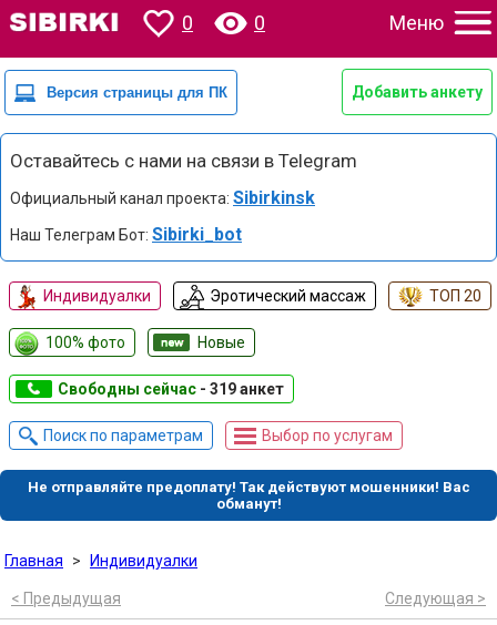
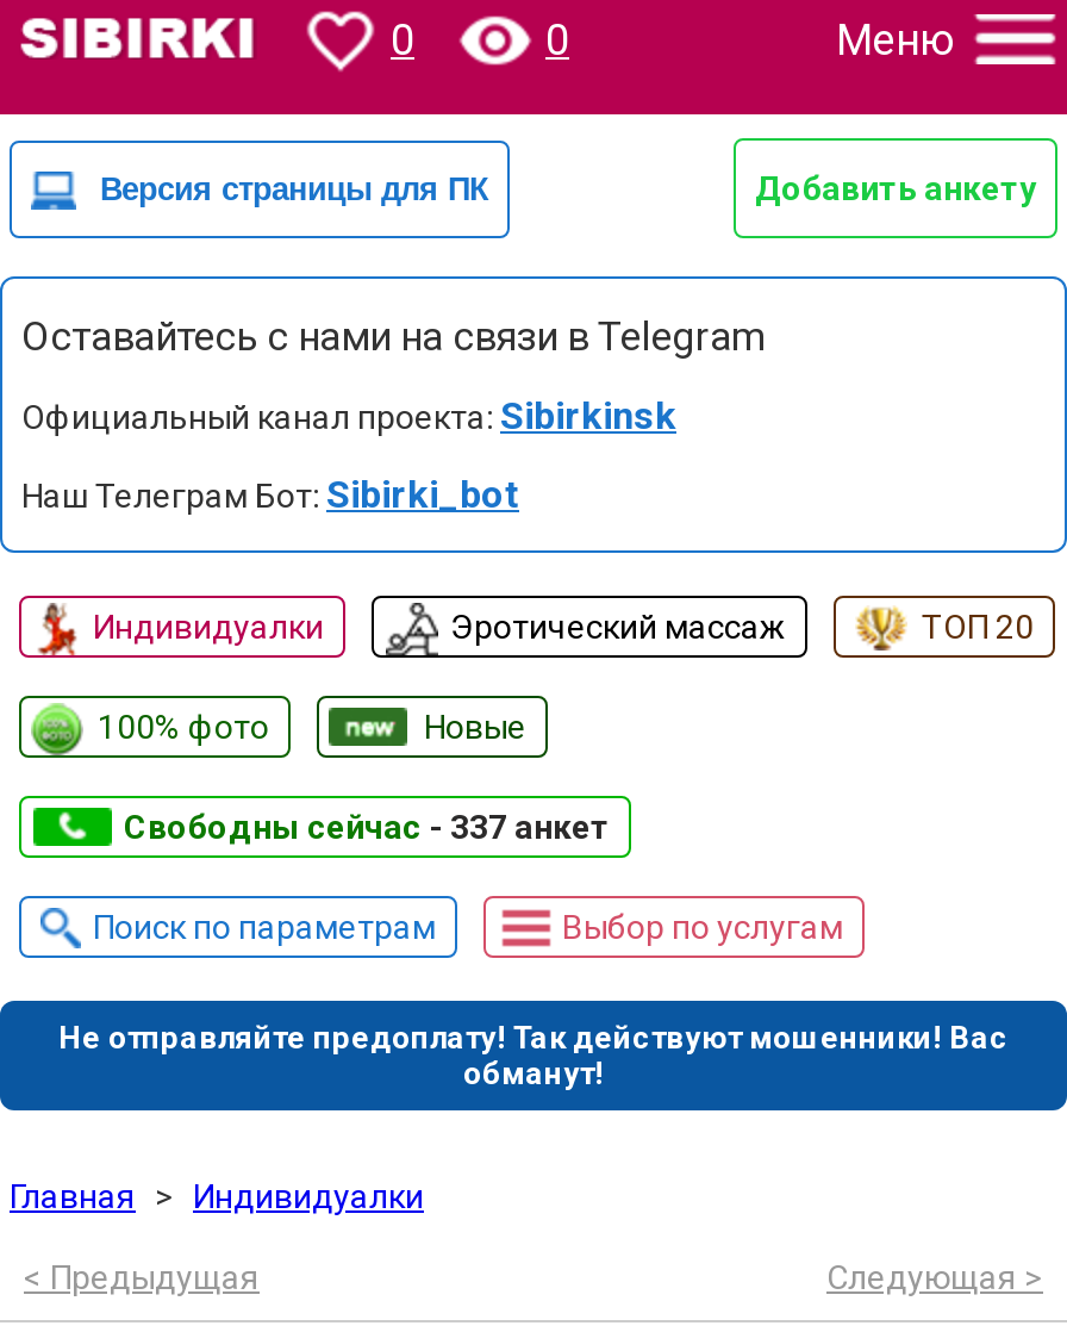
- Свободны сейчас - 319 анкет
+ Свободны сейчас - 337 анкет
